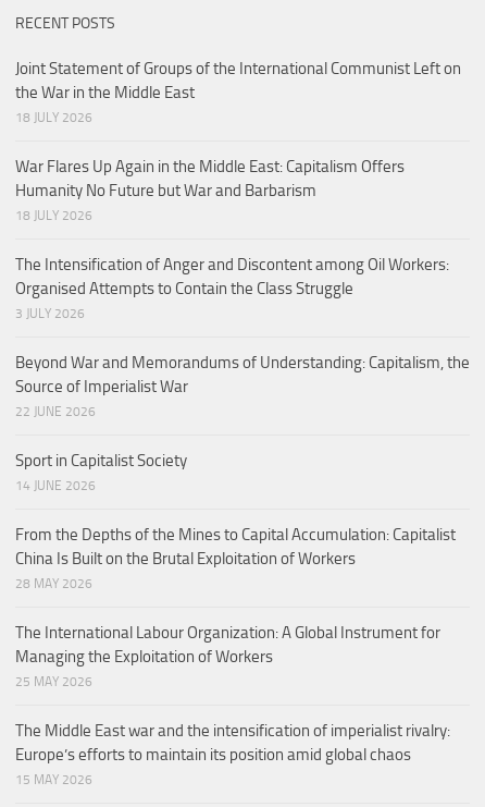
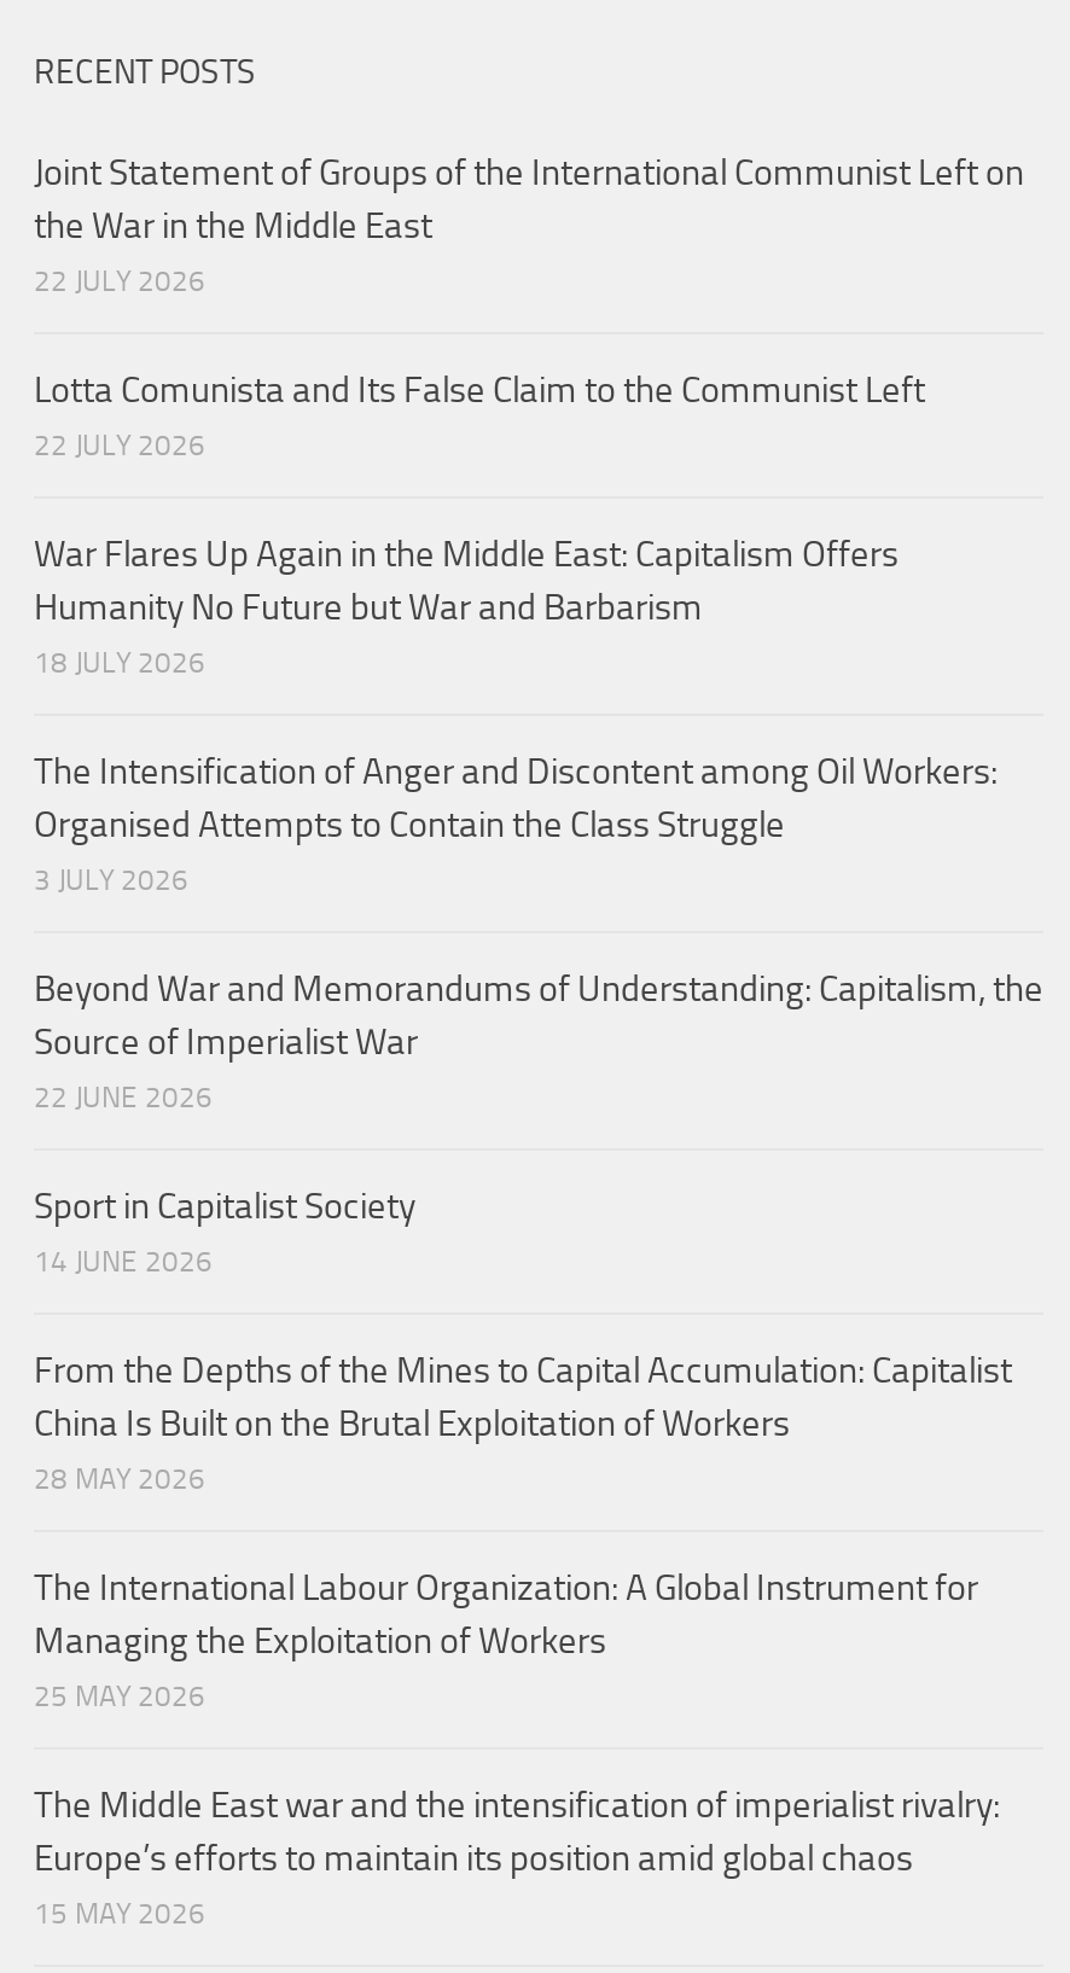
- 18 JULY 2026
+ 22 JULY 2026
+ Lotta Comunista and Its False Claim to the Communist Left
+ 22 JULY 2026
